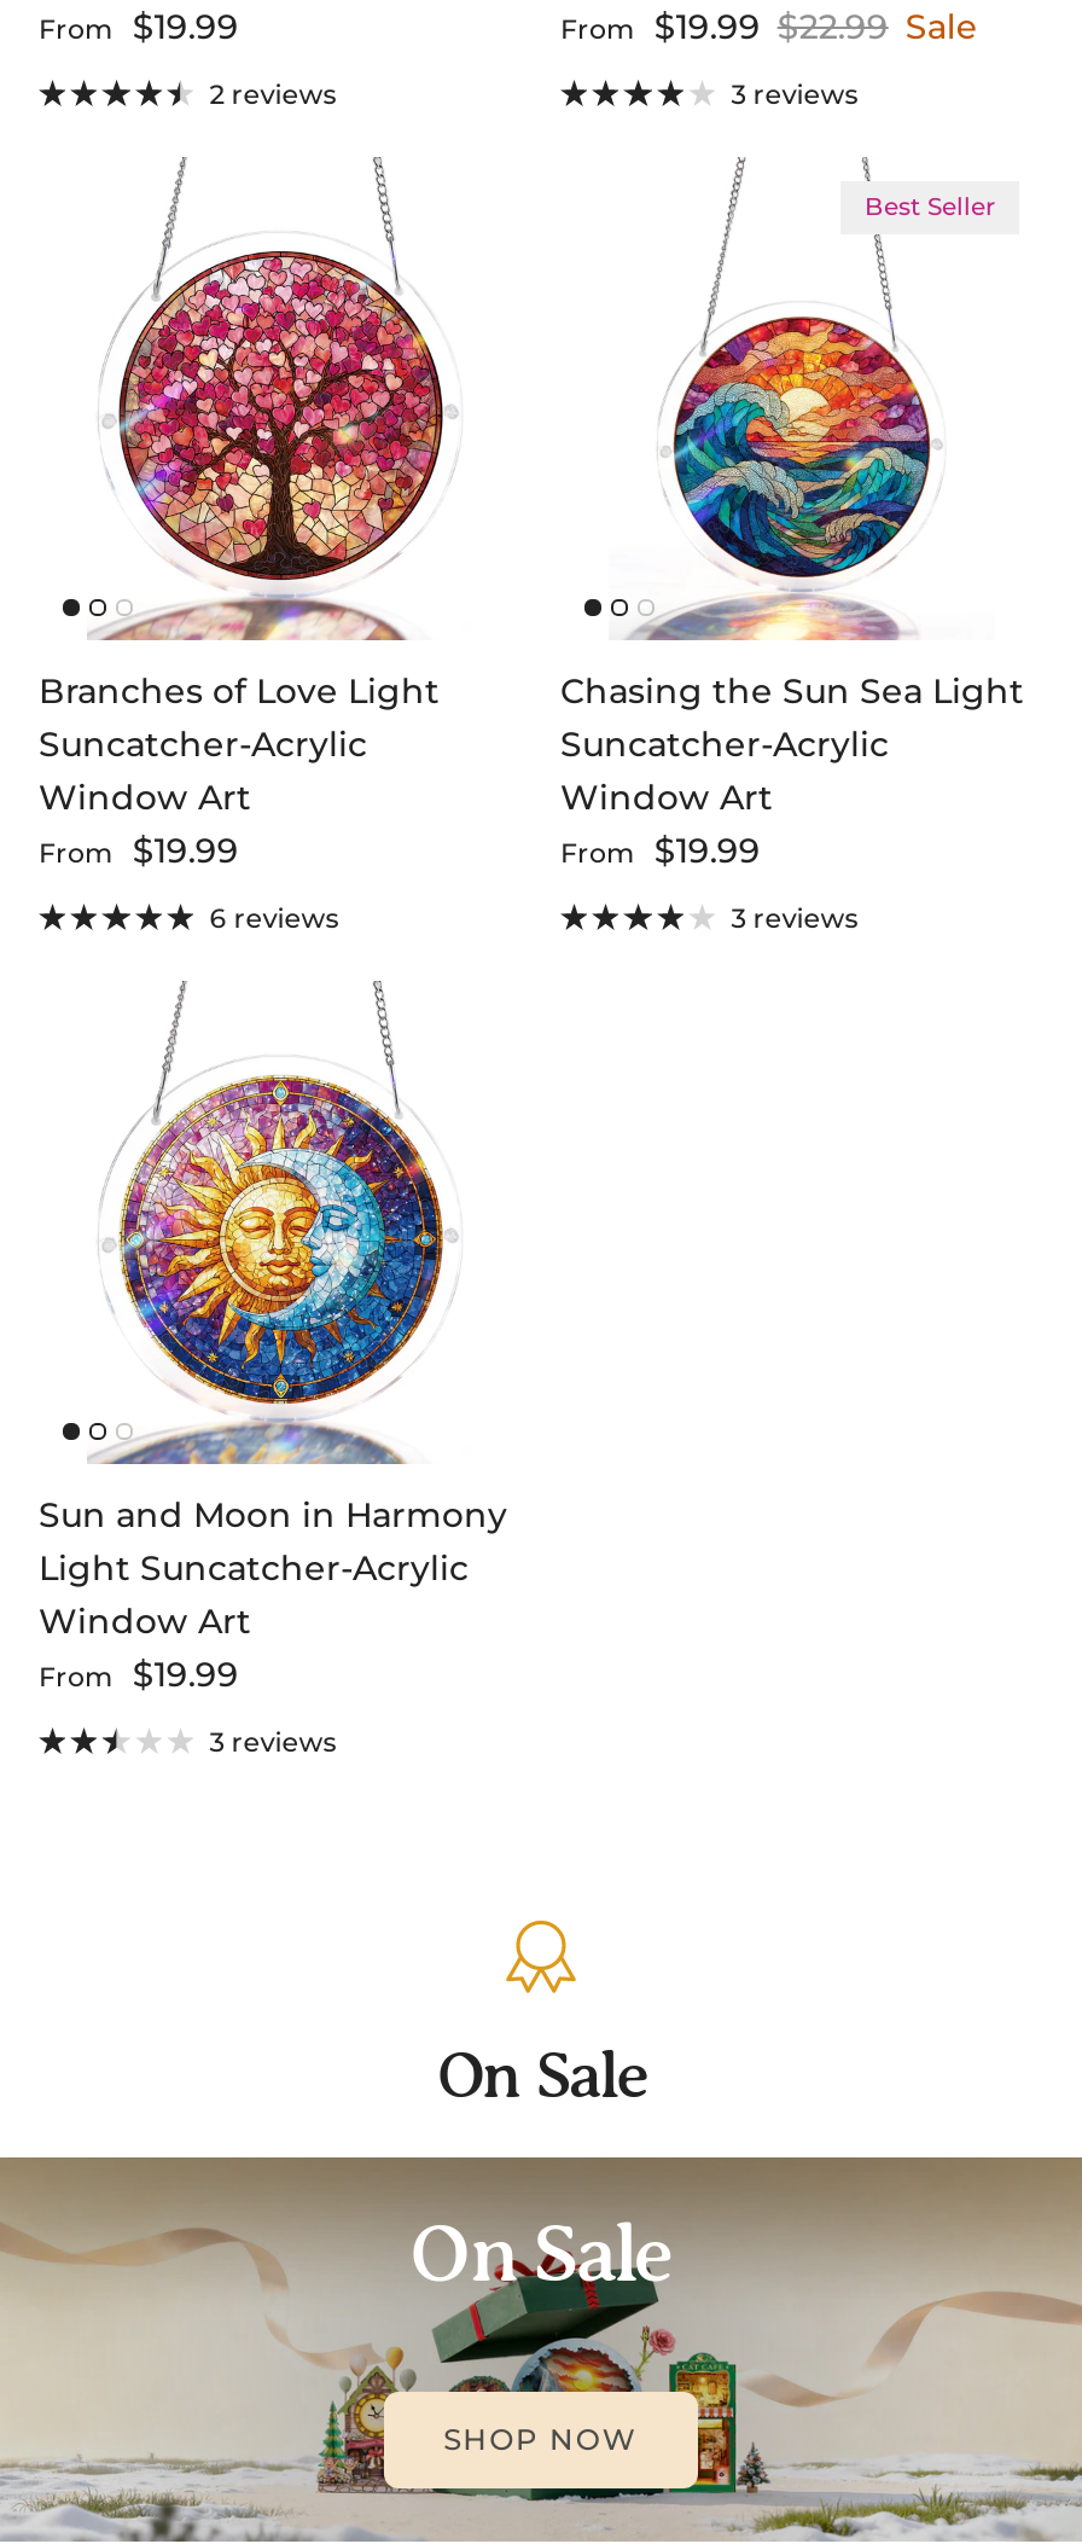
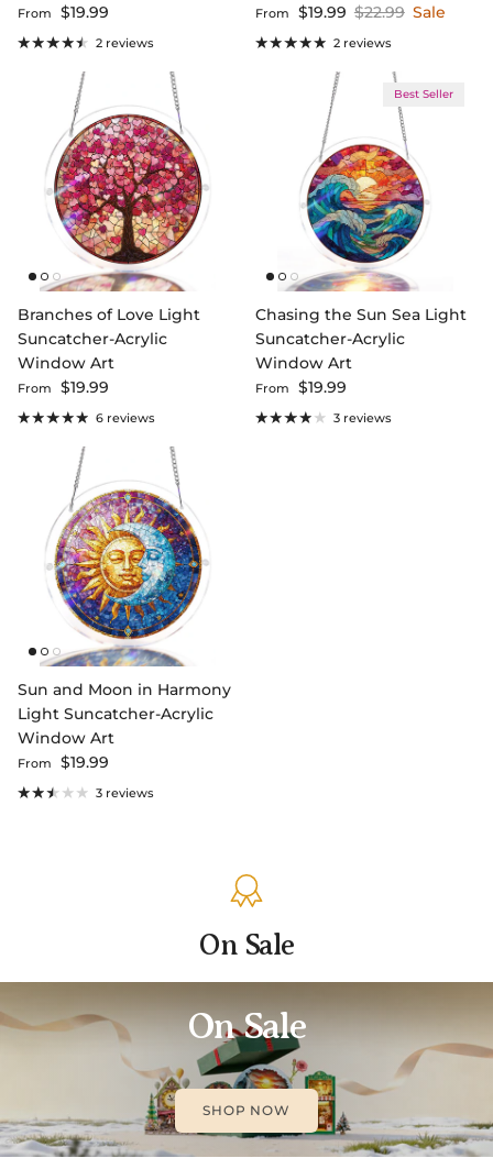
- 3 reviews
+ 2 reviews
